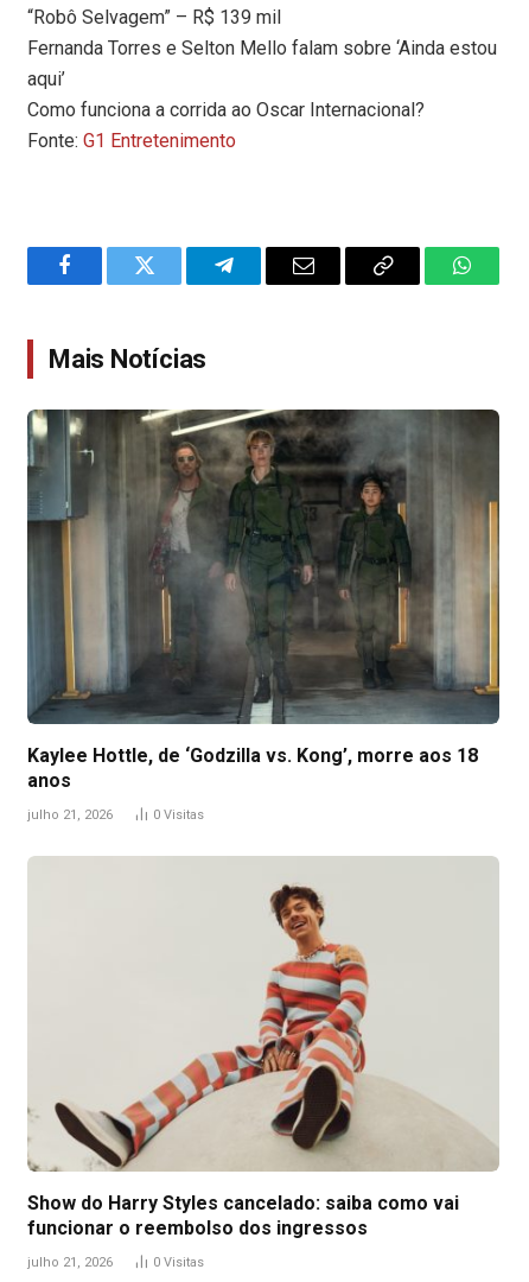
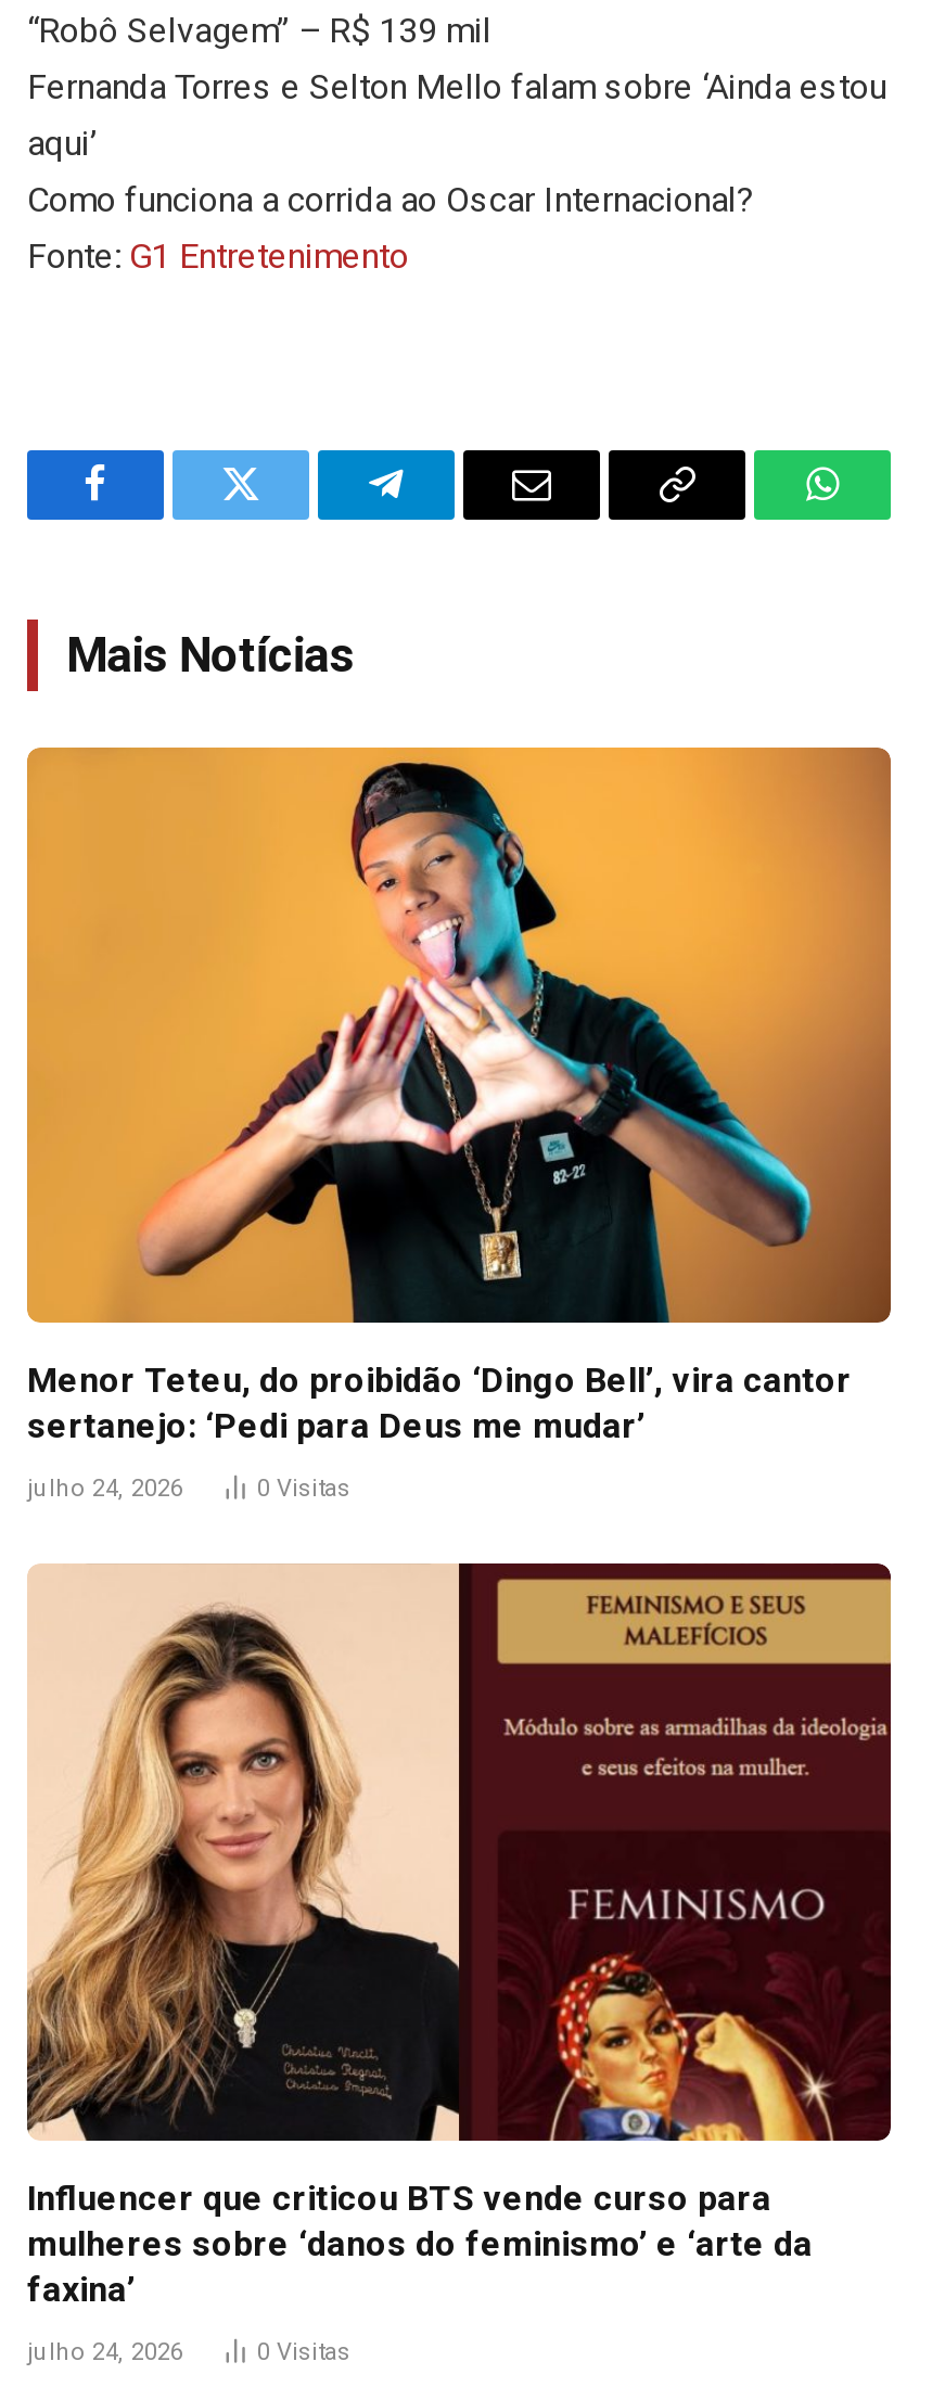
- [image]
- Kaylee Hottle, de ‘Godzilla vs. Kong’, morre aos 18
- anos
+ [image]
+ Menor Teteu, do proibidão ‘Dingo Bell’, vira cantor
+ sertanejo: ‘Pedi para Deus me mudar’

- julho 21, 2026
+ julho 24, 2026

- [image]
- Show do Harry Styles cancelado: saiba como vai
- funcionar o reembolso dos ingressos
+ [image]
+ Influencer que criticou BTS vende curso para
+ mulheres sobre ‘danos do feminismo’ e ‘arte da
+ faxina’

- julho 21, 2026
+ julho 24, 2026
